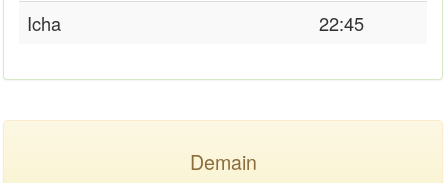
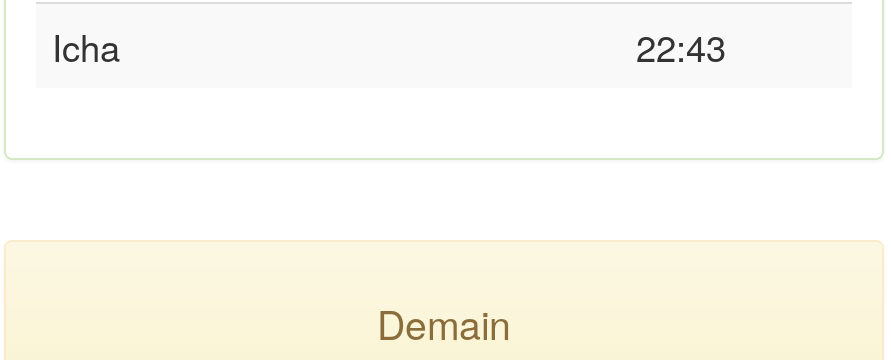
- 22:45
+ 22:43
